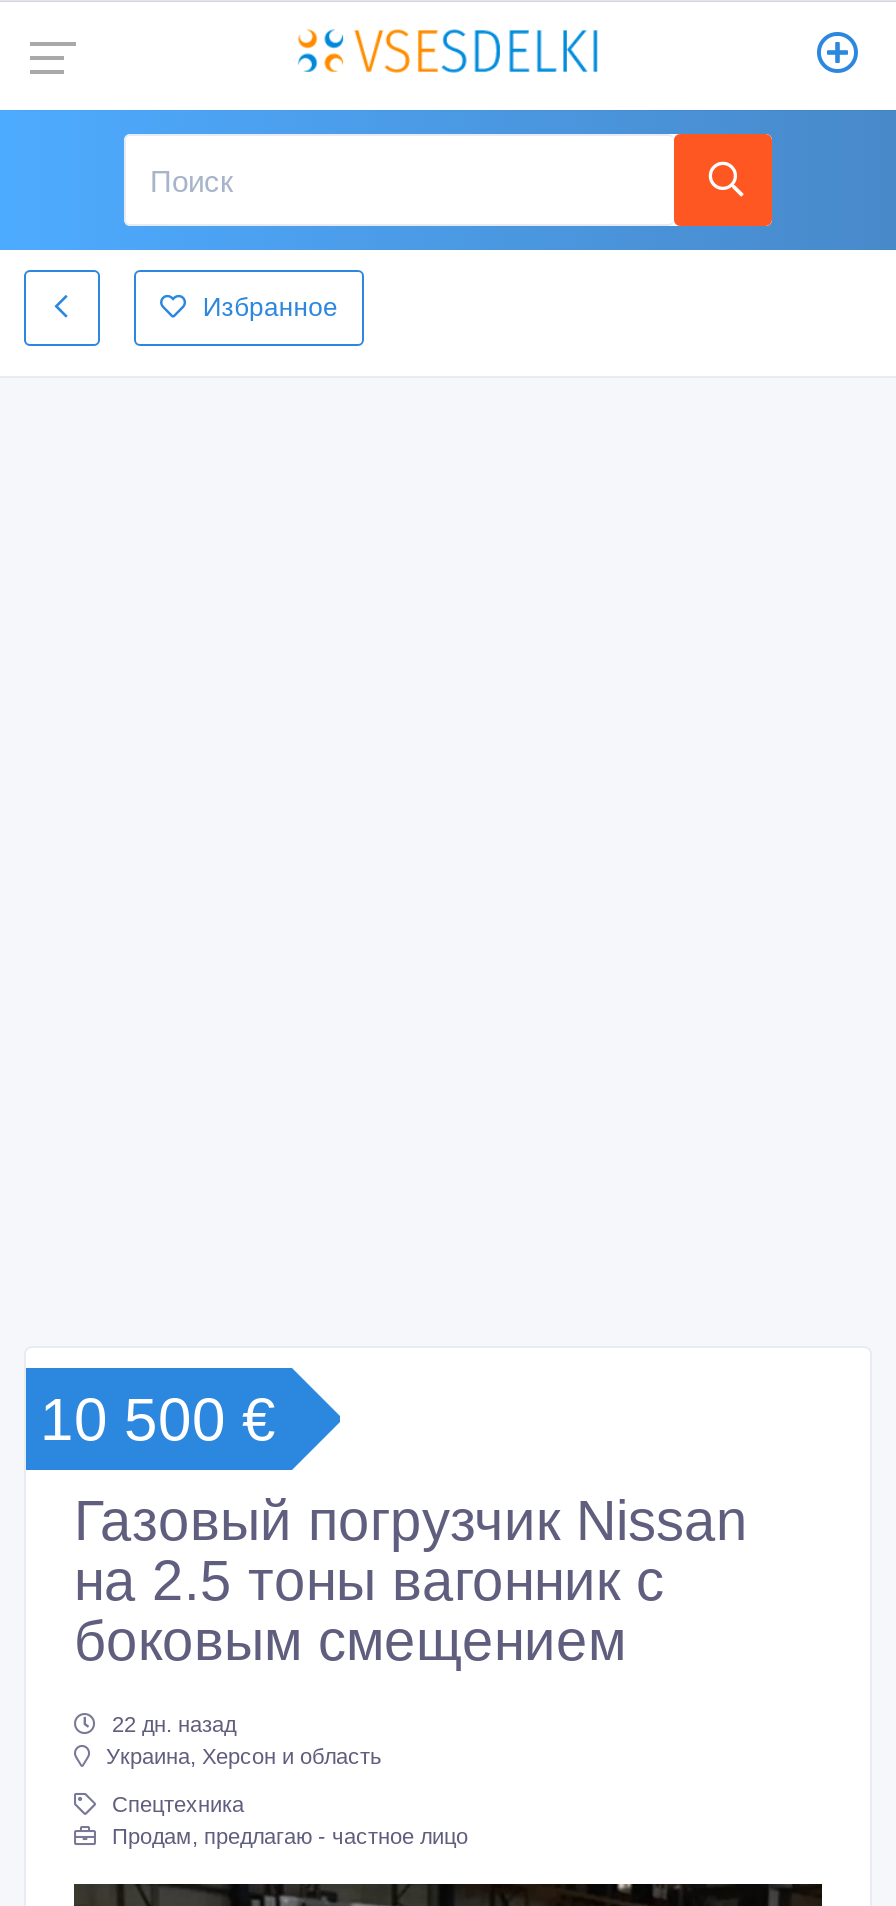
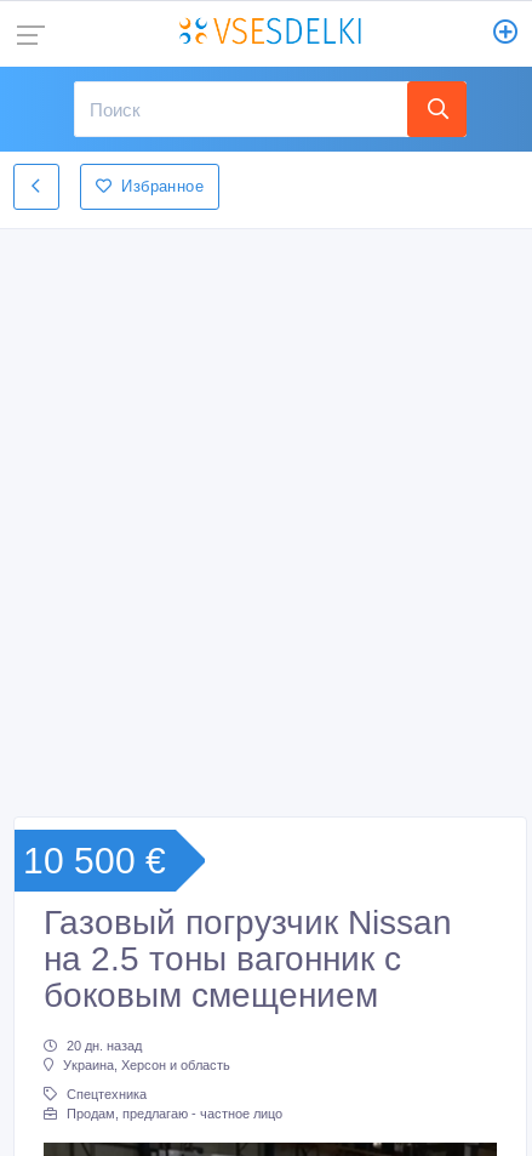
- 22 дн. назад
+ 20 дн. назад
